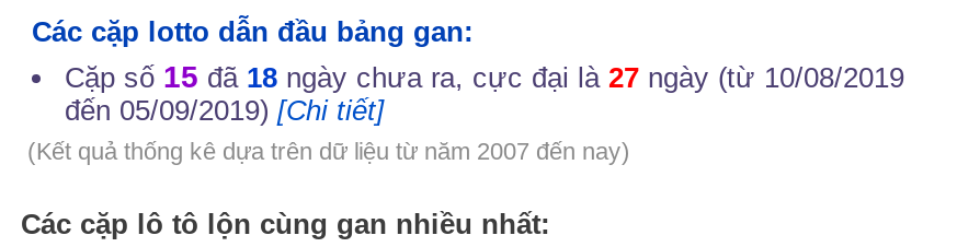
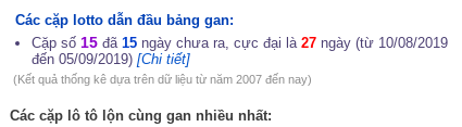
- Cặp số 15 đã 18 ngày chưa ra, cực đại là 27 ngày (từ 10/08/2019
+ Cặp số 15 đã 15 ngày chưa ra, cực đại là 27 ngày (từ 10/08/2019
